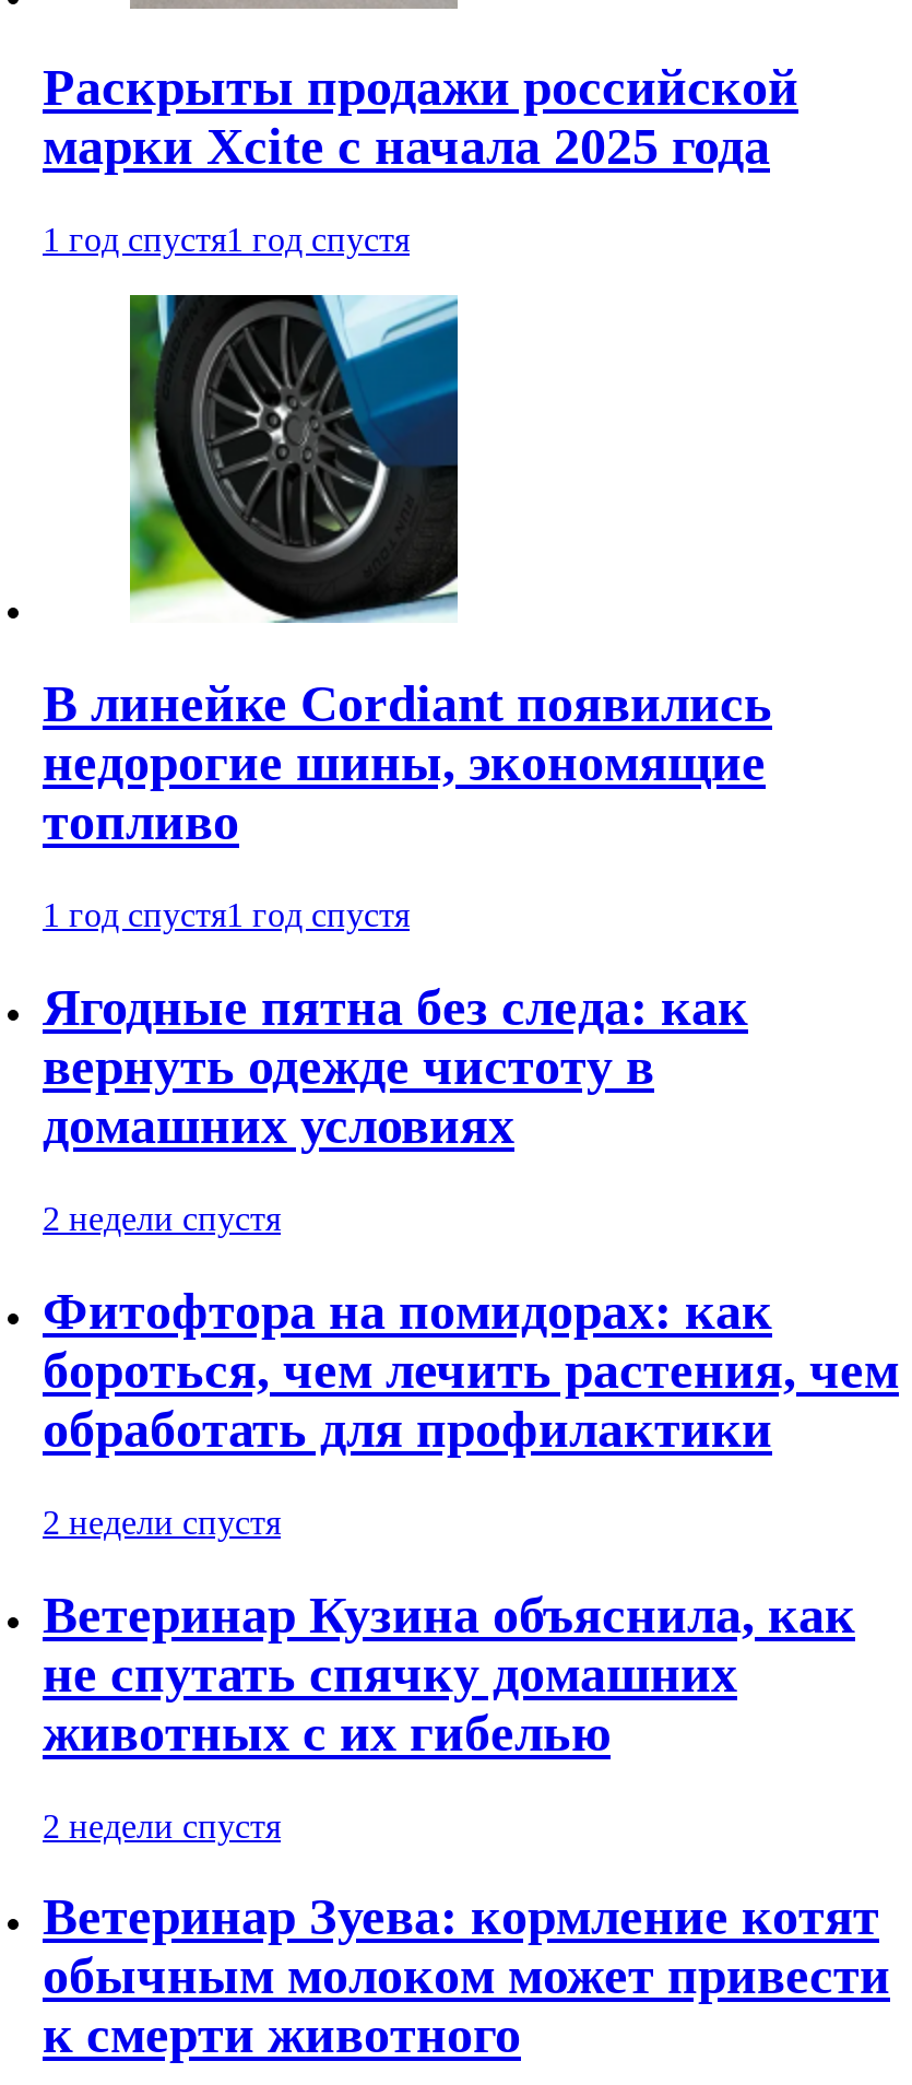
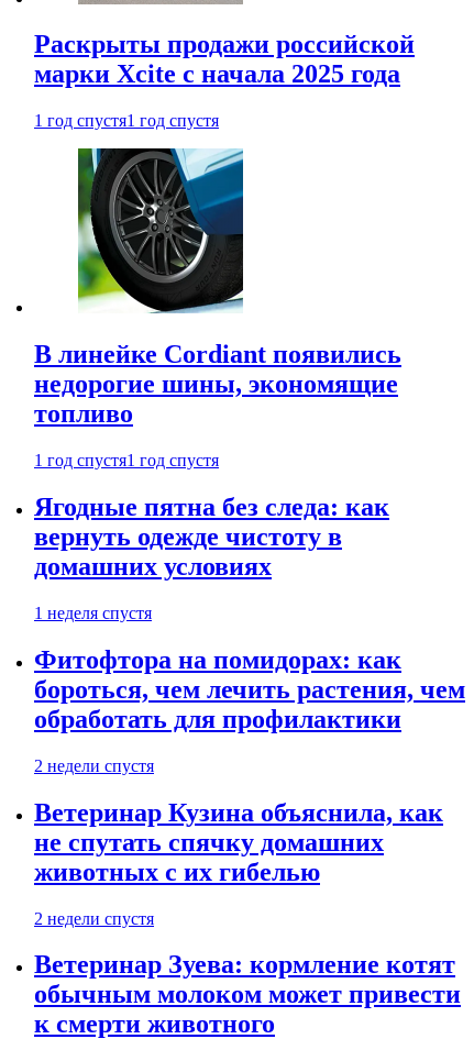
- 2 недели спустя
+ 1 неделя спустя
